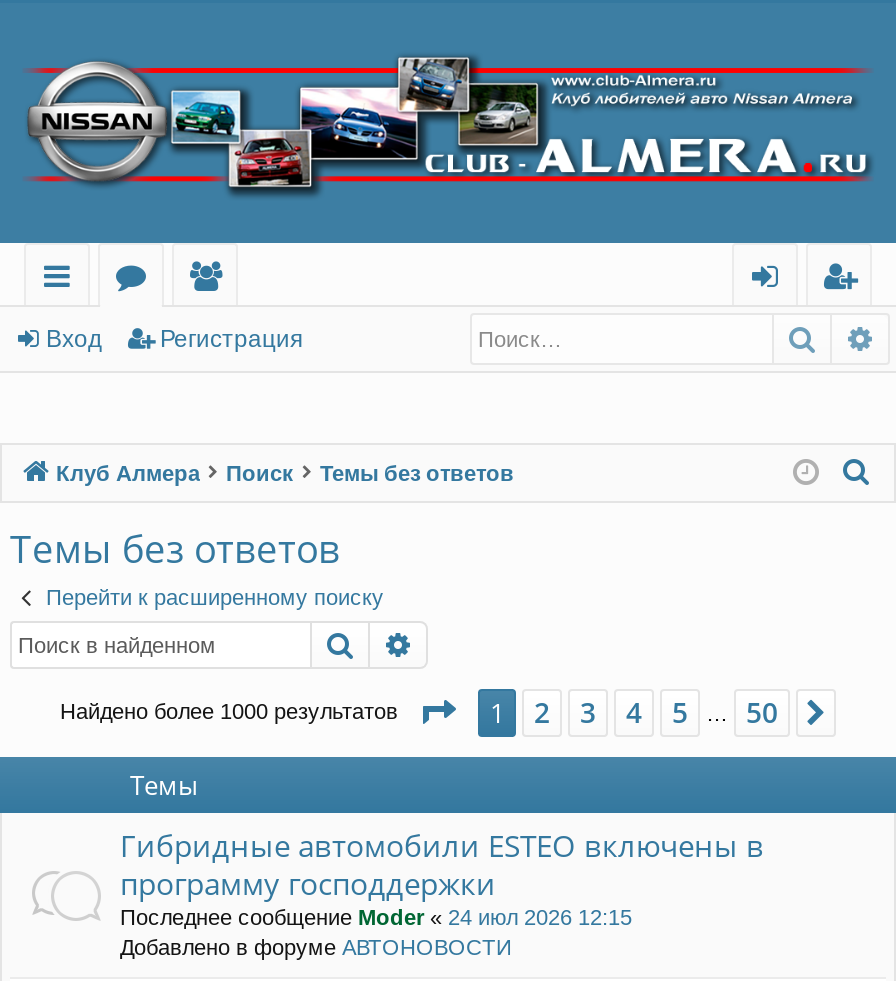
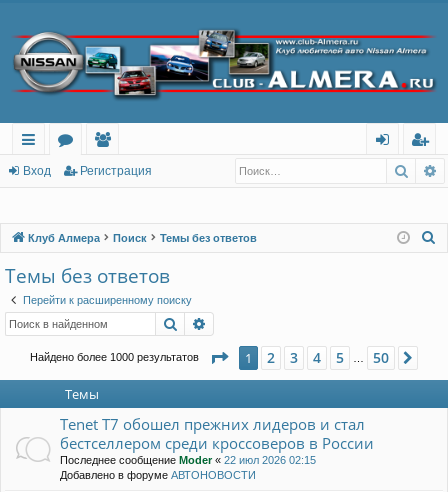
- Гибридные автомобили ESTEO включены в
- программу господдержки
- Последнее сообщение Moder «24 июл 2026 12:15
+ Tenet T7 обошел прежних лидеров и стал
+ бестселлером среди кроссоверов в России
+ Последнее сообщение Moder «22 июл 2026 02:15
